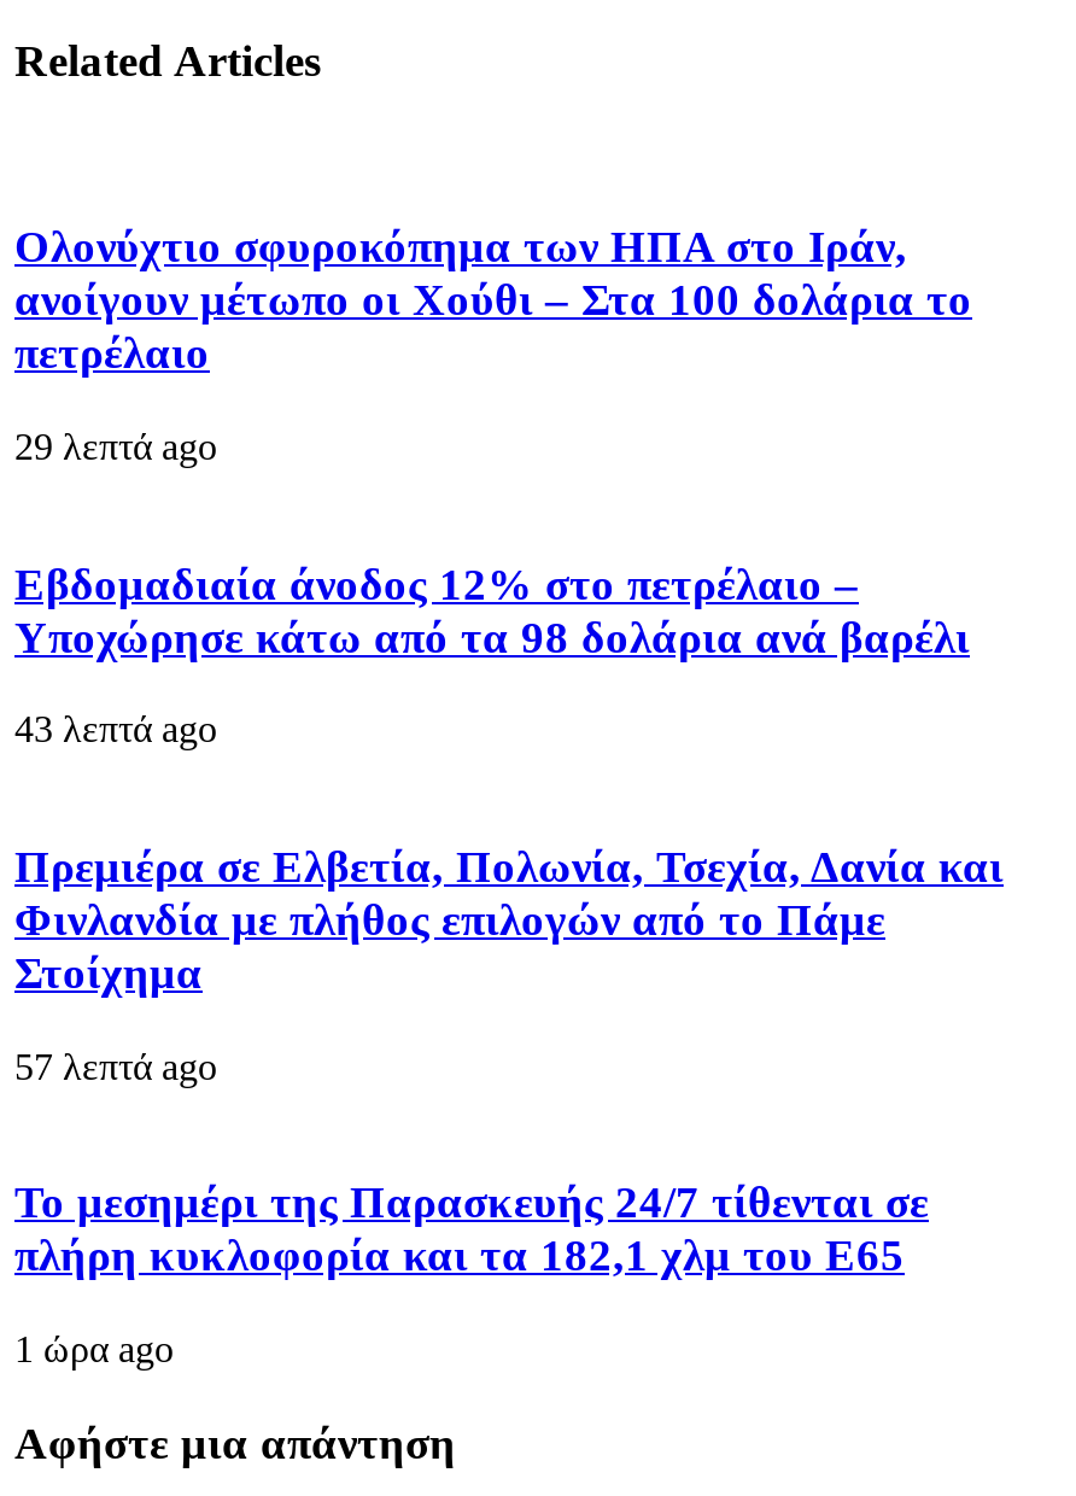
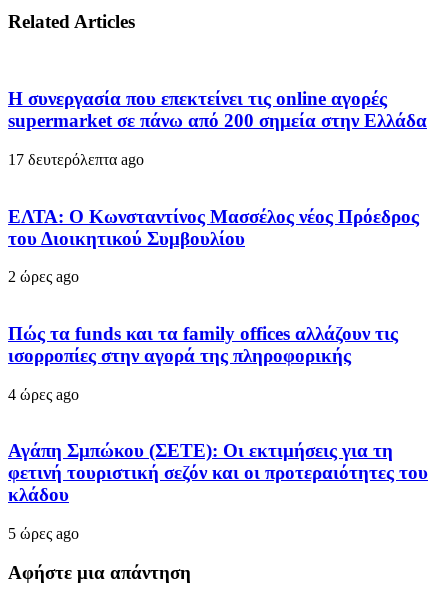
- Ολονύχτιο σφυροκόπημα των ΗΠΑ στο Ιράν,
- ανοίγουν μέτωπο οι Χούθι – Στα 100 δολάρια το
- πετρέλαιο
+ Η συνεργασία που επεκτείνει τις online αγορές
+ supermarket σε πάνω από 200 σημεία στην Ελλάδα

- 29 λεπτά ago
+ 17 δευτερόλεπτα ago

- Εβδομαδιαία άνοδος 12% στο πετρέλαιο –
- Υποχώρησε κάτω από τα 98 δολάρια ανά βαρέλι
+ ΕΛΤΑ: Ο Κωνσταντίνος Μασσέλος νέος Πρόεδρος
+ του Διοικητικού Συμβουλίου

- 43 λεπτά ago
+ 2 ώρες ago

- Πρεμιέρα σε Ελβετία, Πολωνία, Τσεχία, Δανία και
- Φινλανδία με πλήθος επιλογών από το Πάμε
- Στοίχημα
+ Πώς τα funds και τα family offices αλλάζουν τις
+ ισορροπίες στην αγορά της πληροφορικής

- 57 λεπτά ago
+ 4 ώρες ago

- Το μεσημέρι της Παρασκευής 24/7 τίθενται σε
- πλήρη κυκλοφορία και τα 182,1 χλμ του Ε65
+ Αγάπη Σμπώκου (ΣΕΤΕ): Οι εκτιμήσεις για τη
+ φετινή τουριστική σεζόν και οι προτεραιότητες του
+ κλάδου

- 1 ώρα ago
+ 5 ώρες ago
